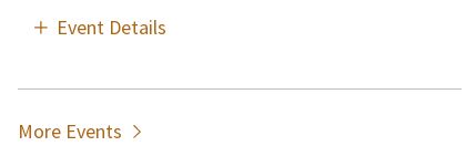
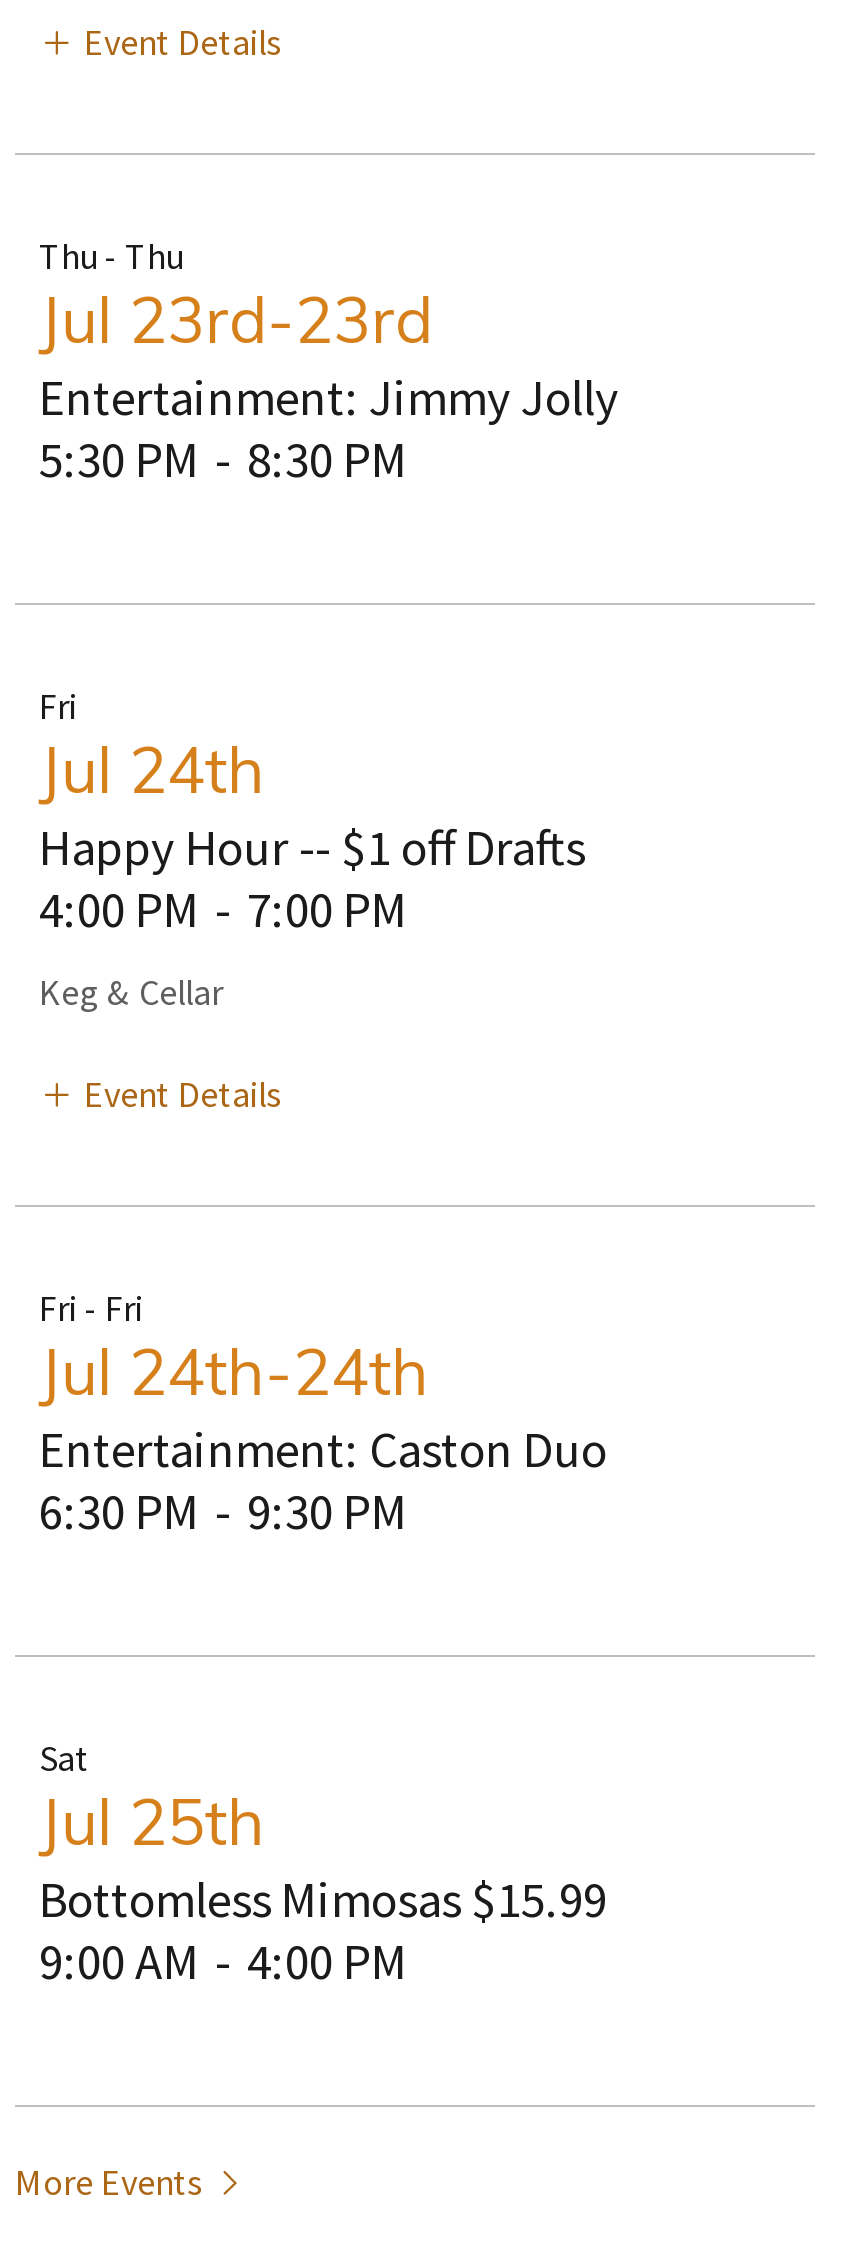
+ Thu - Thu
+ Jul 23rd-23rd
+ Entertainment: Jimmy Jolly
+ 5:30 PM - 8:30 PM

+ Fri
+ Jul 24th
+ Happy Hour -- $1 off Drafts
+ 4:00 PM - 7:00 PM
+ Keg & Cellar
+ Event Details

+ Fri - Fri
+ Jul 24th-24th
+ Entertainment: Caston Duo
+ 6:30 PM - 9:30 PM

+ Sat
+ Jul 25th
+ Bottomless Mimosas $15.99
+ 9:00 AM - 4:00 PM
